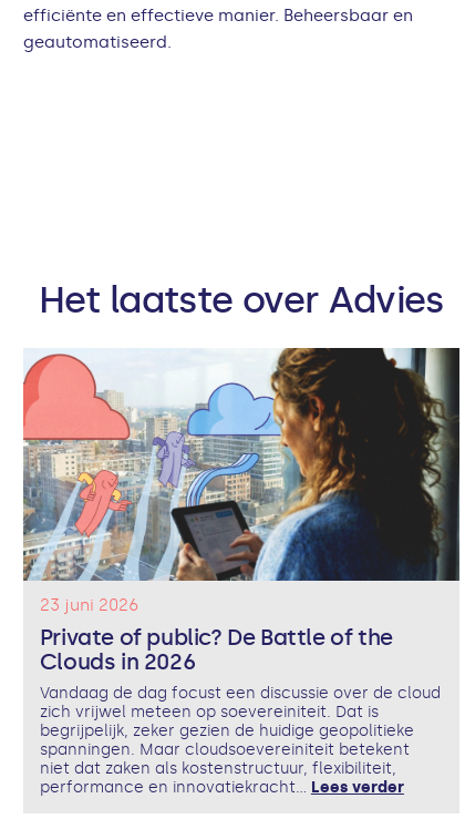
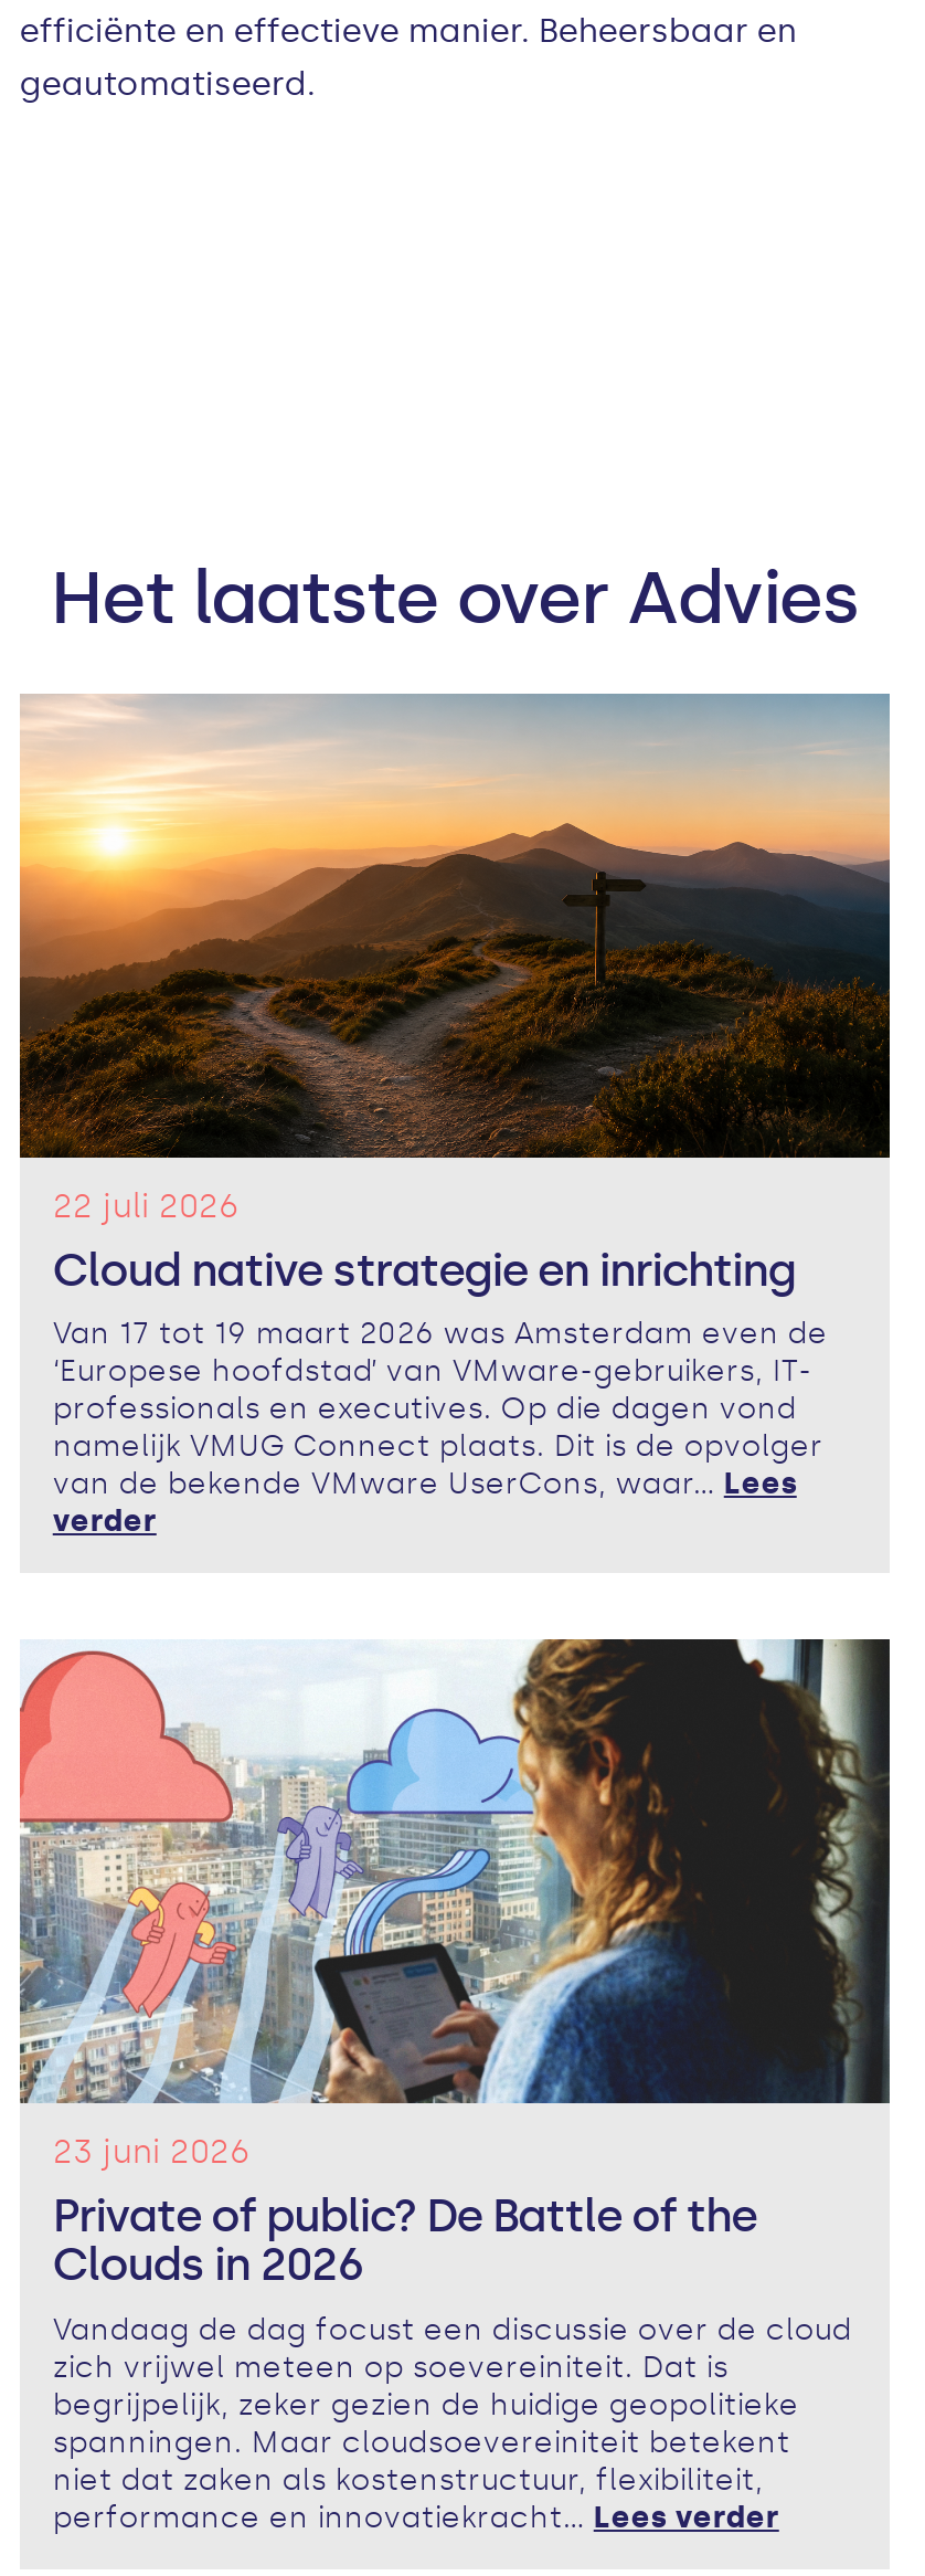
+ [image]
+ 22 juli 2026
+ Cloud native strategie en inrichting
+ Van 17 tot 19 maart 2026 was Amsterdam even de
+ ‘Europese hoofdstad’ van VMware-gebruikers, IT-
+ professionals en executives. Op die dagen vond
+ namelijk VMUG Connect plaats. Dit is de opvolger
+ van de bekende VMware UserCons, waar... Lees
+ verder
